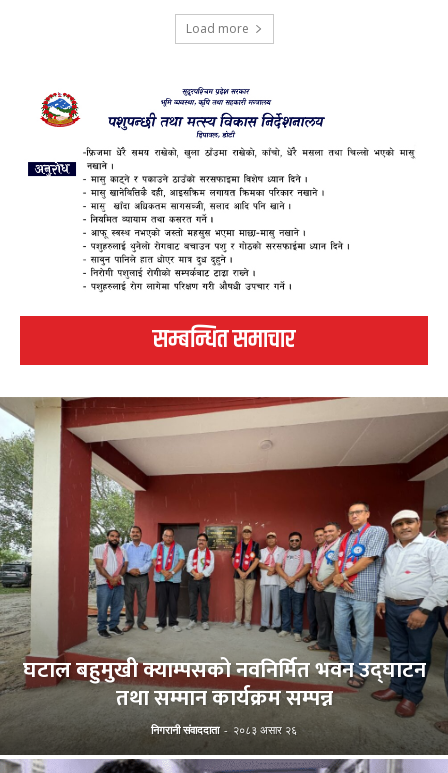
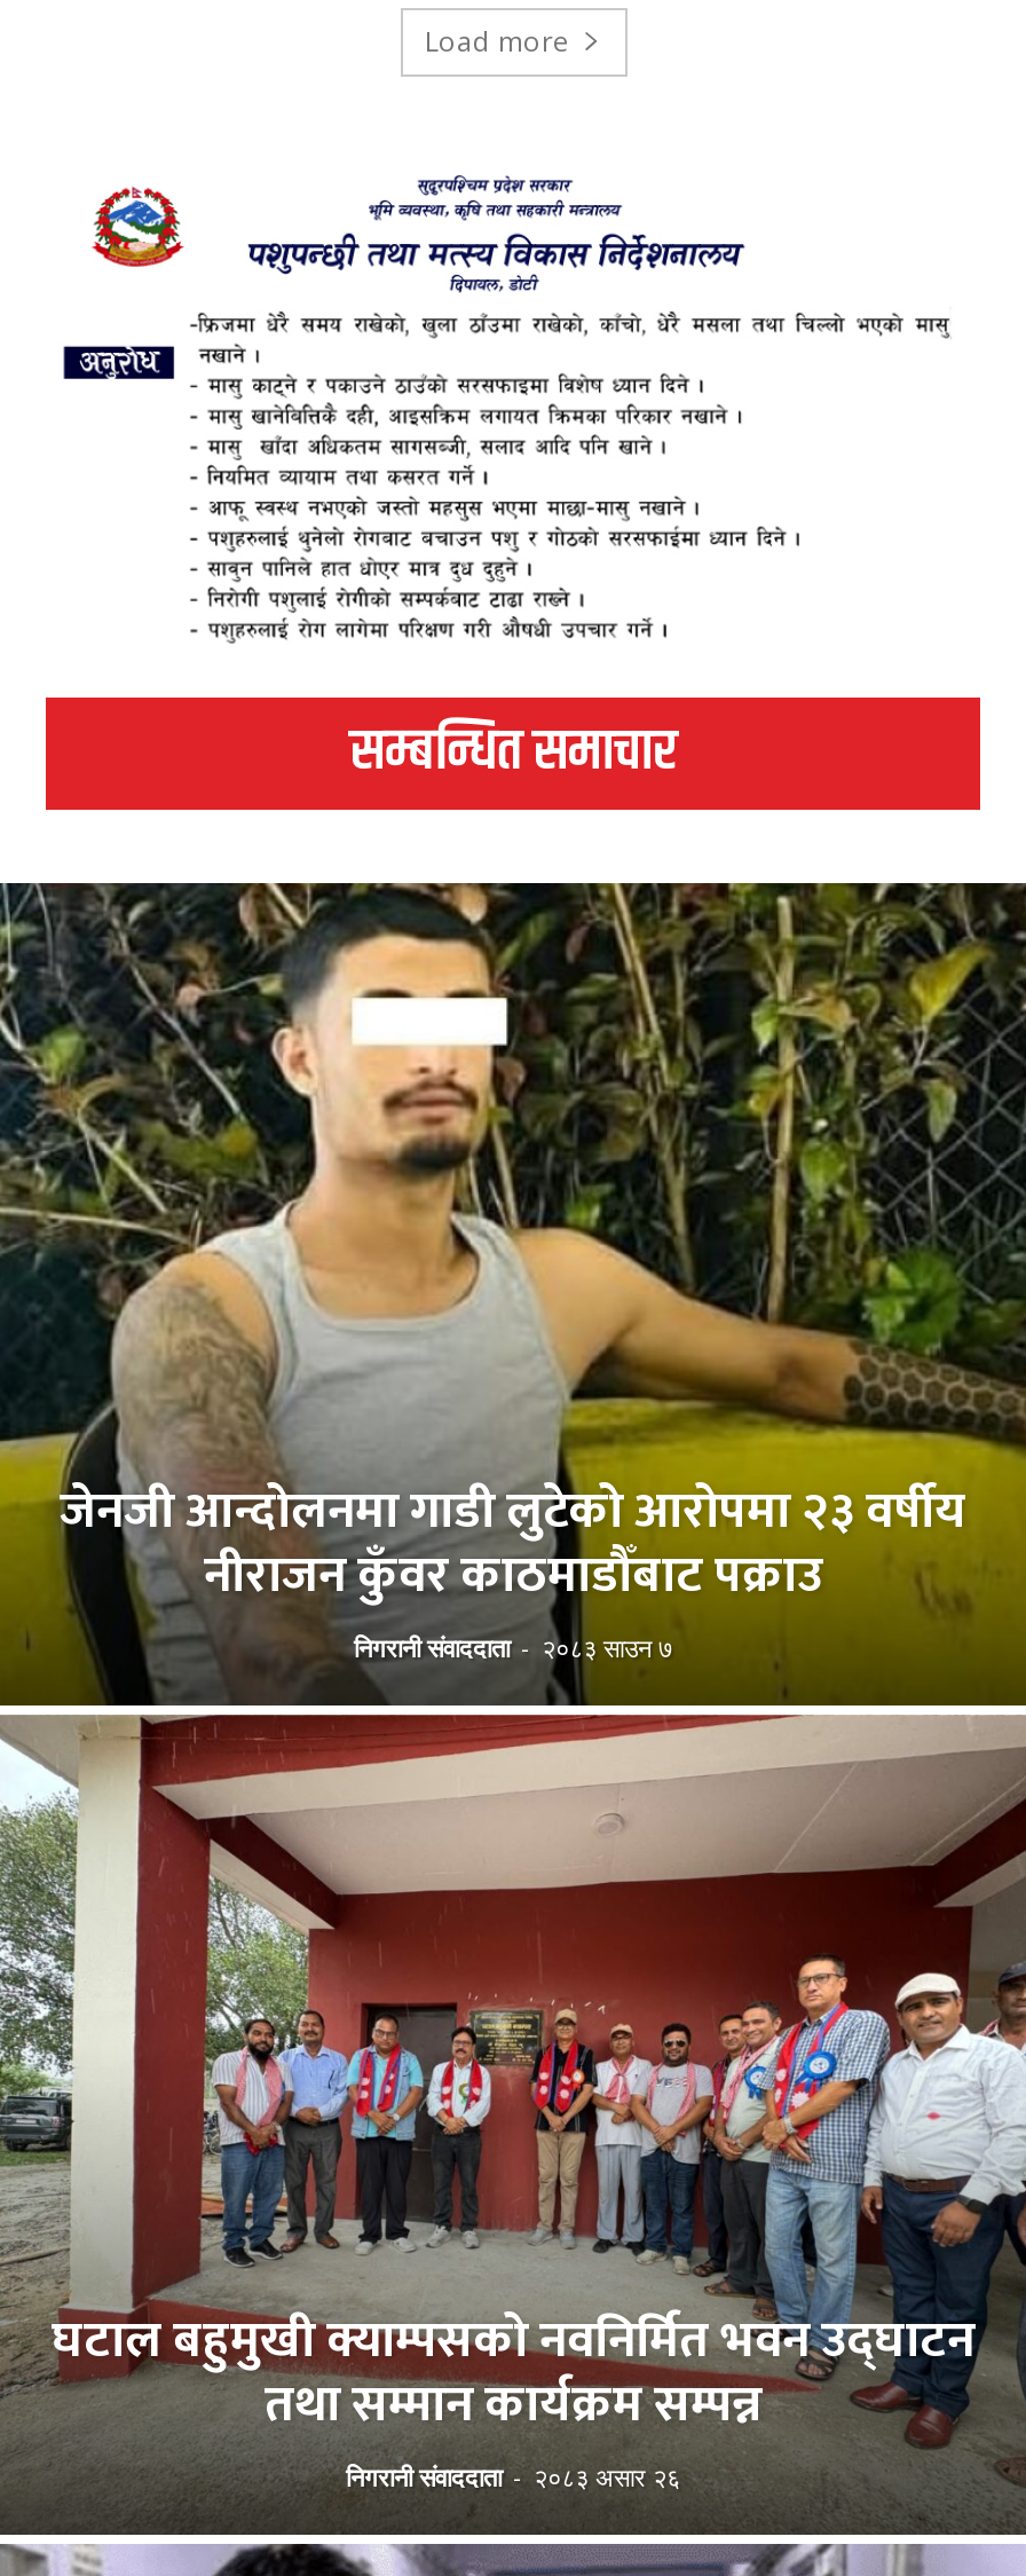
+ [image]
+ जेनजी आन्दोलनमा गाडी लुटेको आरोपमा २३ वर्षीय
+ नीराजन कुँवर काठमाडौँबाट पक्राउ
+ निगरानी संवाददाता - २०८३ साउन ७
